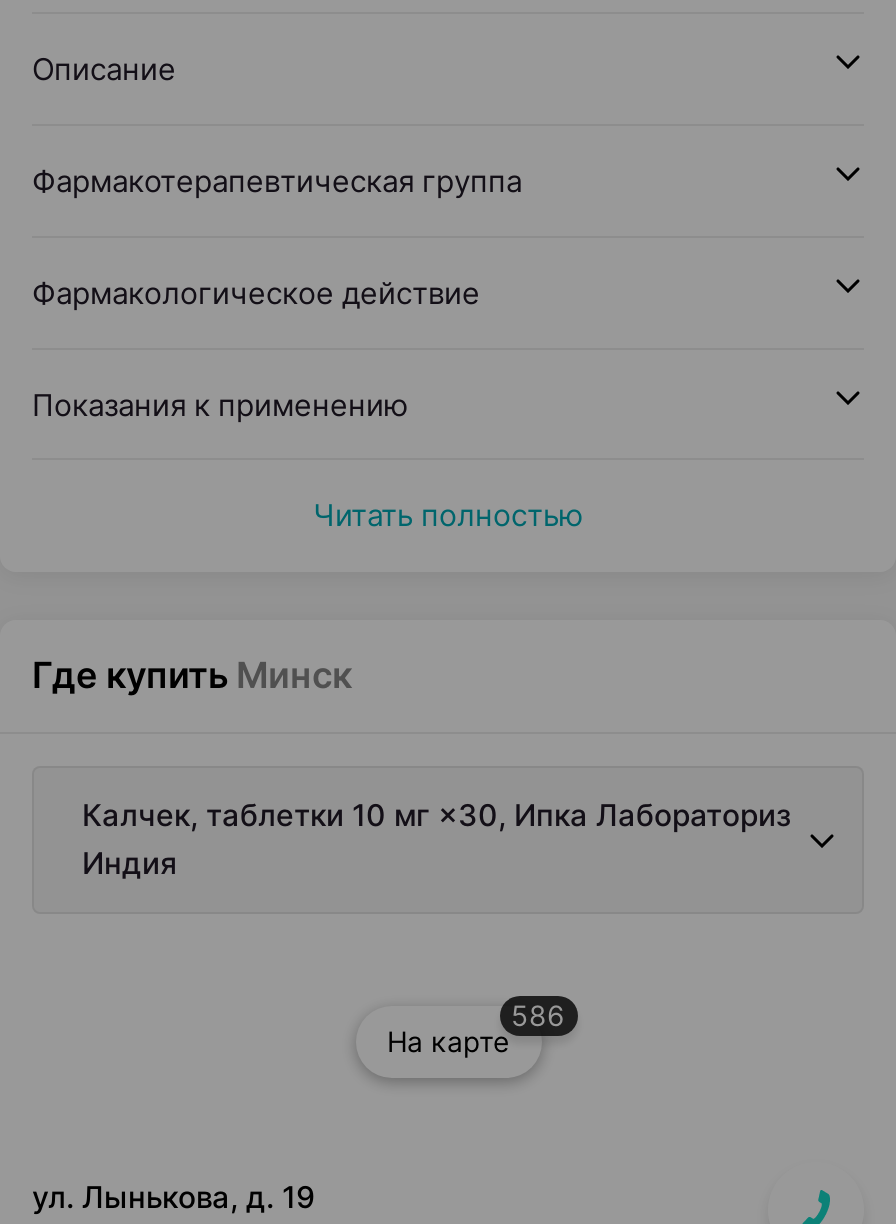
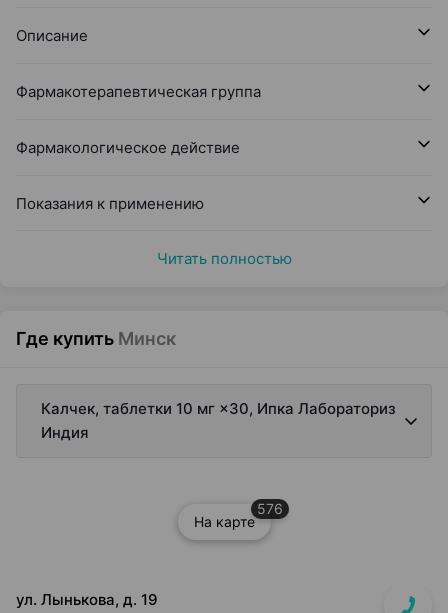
- 586
+ 576
